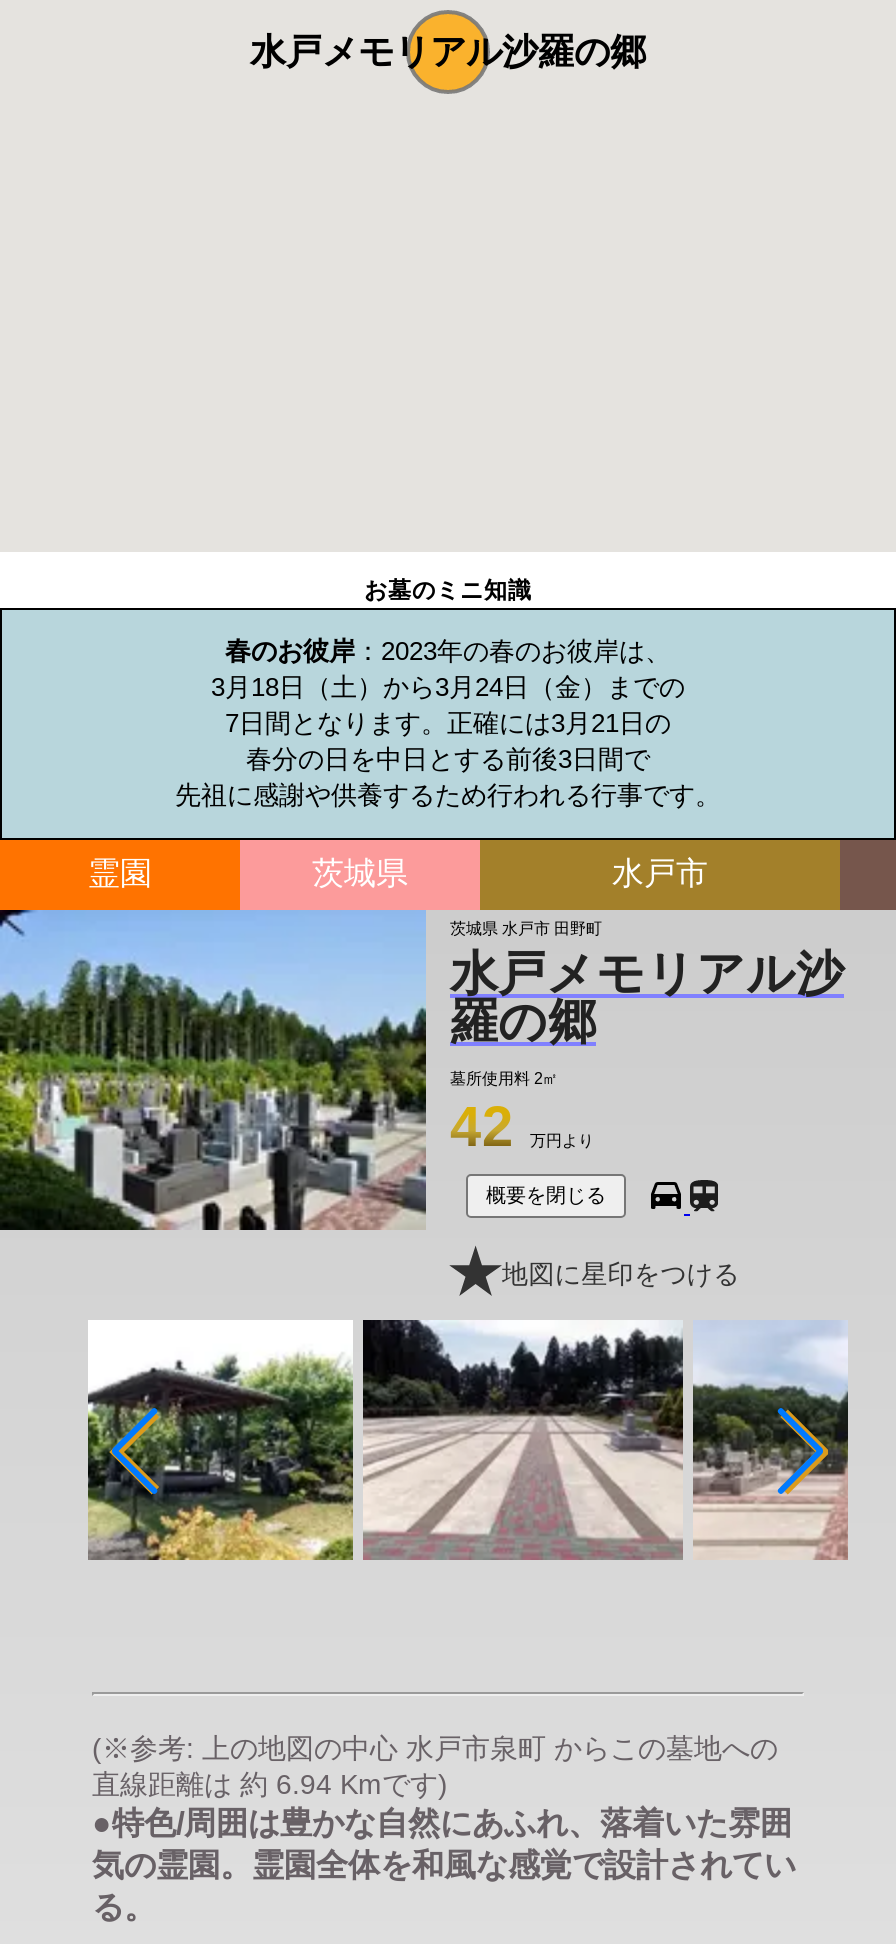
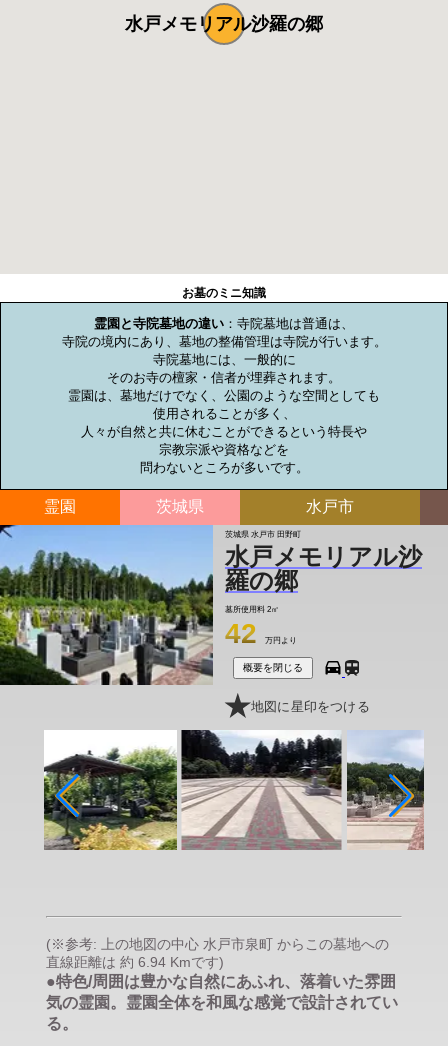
- 春のお彼岸：2023年の春のお彼岸は、
- 3月18日（土）から3月24日（金）までの
- 7日間となります。正確には3月21日の
- 春分の日を中日とする前後3日間で
- 先祖に感謝や供養するため行われる行事です。
+ 霊園と寺院墓地の違い：寺院墓地は普通は、
+ 寺院の境内にあり、墓地の整備管理は寺院が行います。
+ 寺院墓地には、一般的に
+ そのお寺の檀家・信者が埋葬されます。
+ 霊園は、墓地だけでなく、公園のような空間としても
+ 使用されることが多く、
+ 人々が自然と共に休むことができるという特長や
+ 宗教宗派や資格などを
+ 問わないところが多いです。
